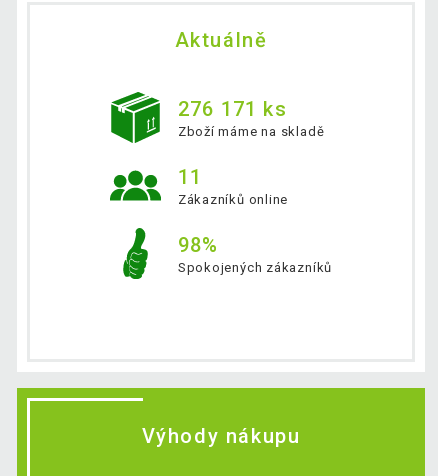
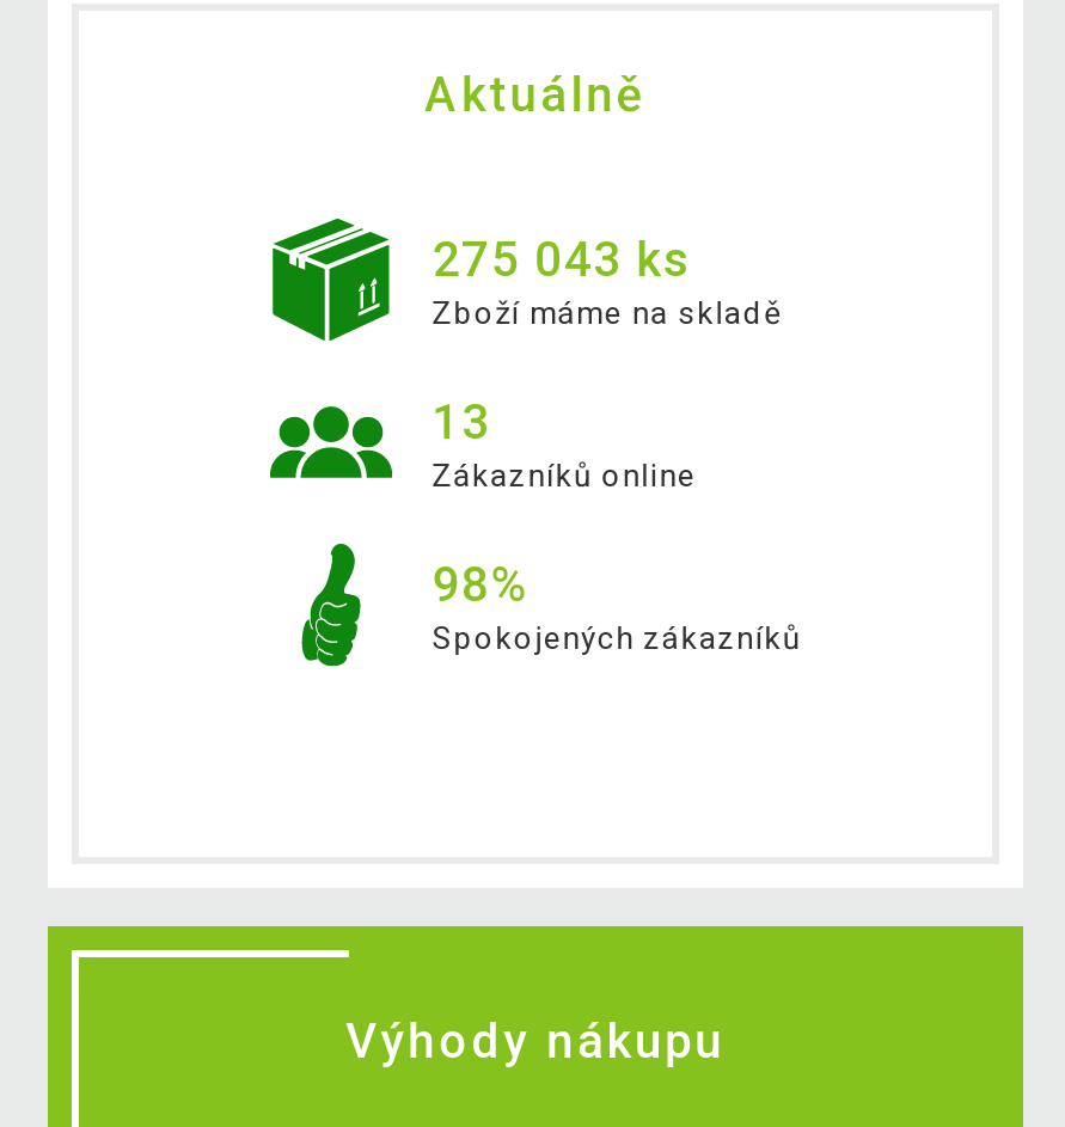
- 276 171 ks
+ 275 043 ks

- 11
+ 13
